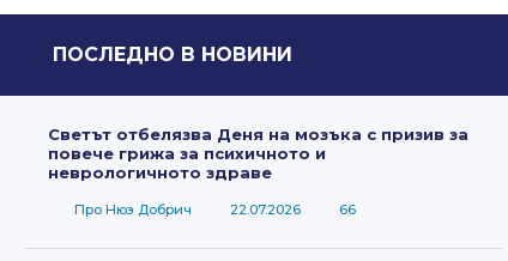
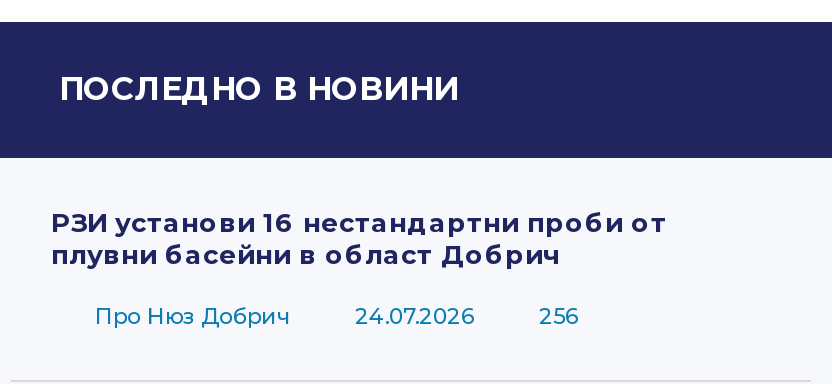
- Светът отбелязва Деня на мозъка с призив за
- повече грижа за психичното и
- неврологичното здраве
+ РЗИ установи 16 нестандартни проби от
+ плувни басейни в област Добрич

- 22.07.2026
- 66
+ 24.07.2026
+ 256
